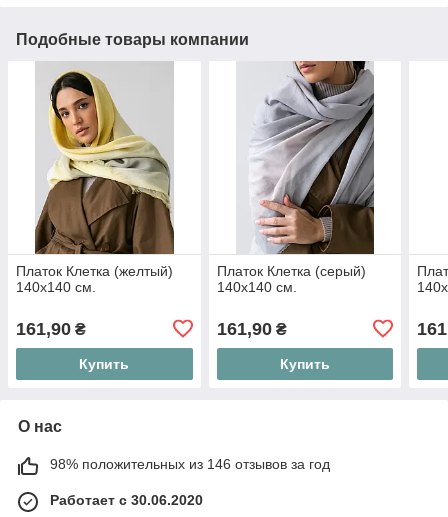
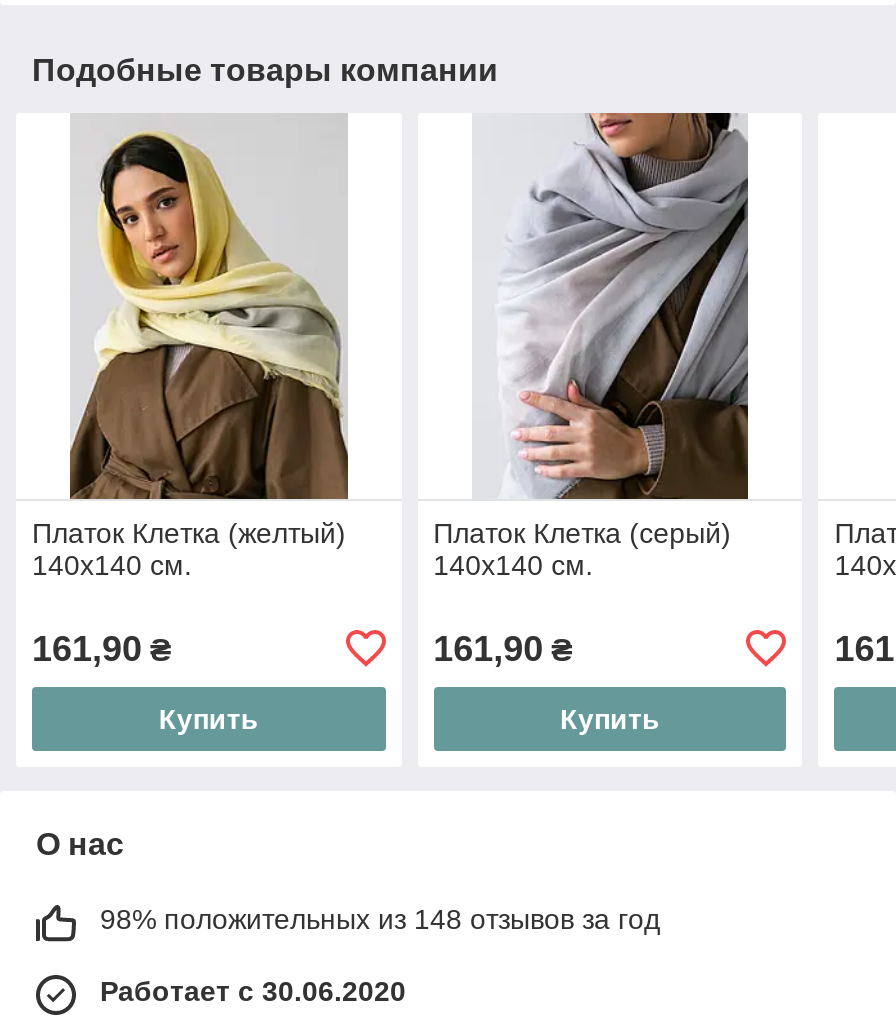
- 98% положительных из 146 отзывов за год
+ 98% положительных из 148 отзывов за год
